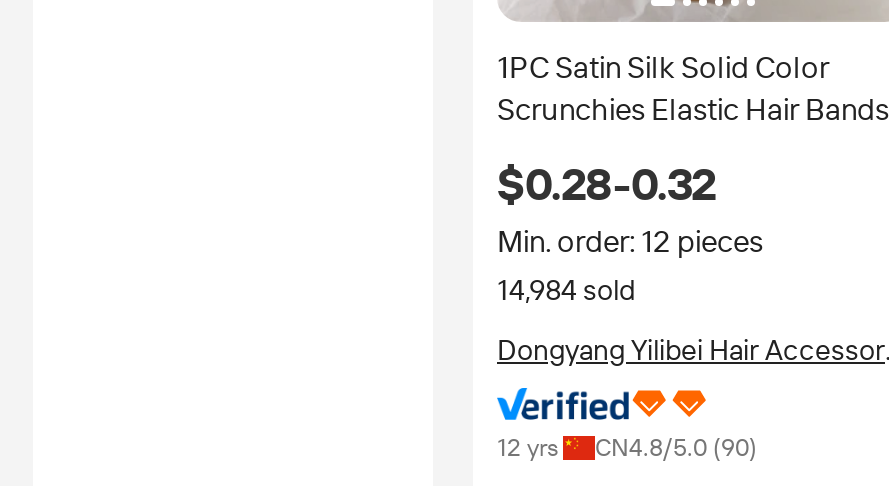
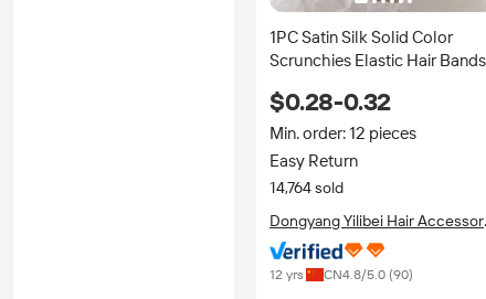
- 14,984 sold
+ Easy Return
+ 14,764 sold
